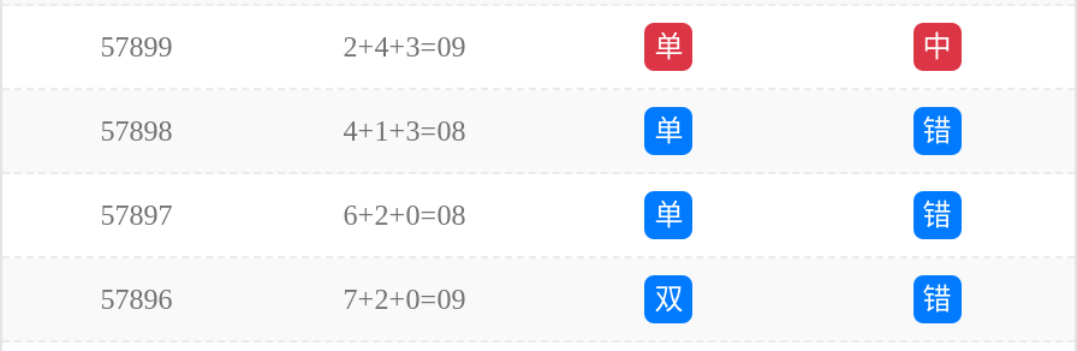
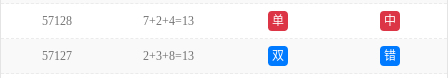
- 57899
+ 57128

- 2+4+3=09
+ 7+2+4=13

- 57898
- 4+1+3=08
- 单
- 错
- 57897
- 6+2+0=08
- 单
- 错
- 57896
- 7+2+0=09
+ 57127
+ 2+3+8=13
